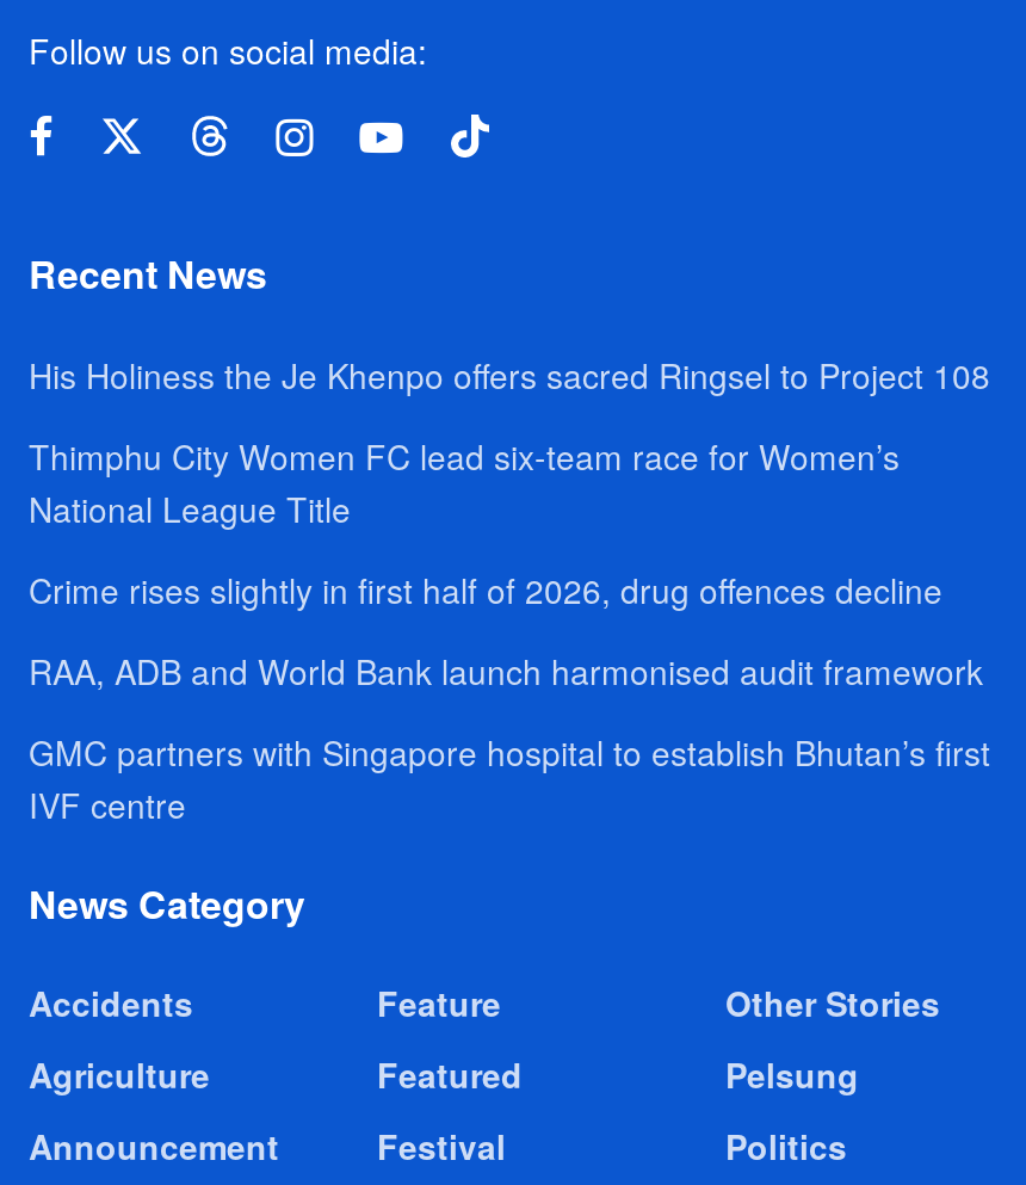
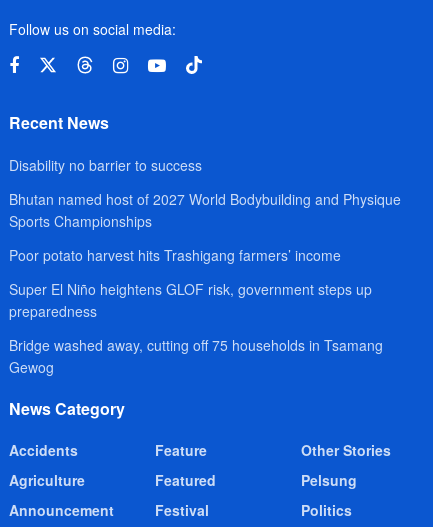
- His Holiness the Je Khenpo offers sacred Ringsel to Project 108
+ Disability no barrier to success

- Thimphu City Women FC lead six-team race for Women’s
- National League Title
+ Bhutan named host of 2027 World Bodybuilding and Physique
+ Sports Championships

- Crime rises slightly in first half of 2026, drug offences decline
+ Poor potato harvest hits Trashigang farmers’ income

- RAA, ADB and World Bank launch harmonised audit framework
+ Super El Niño heightens GLOF risk, government steps up
+ preparedness

- GMC partners with Singapore hospital to establish Bhutan’s first
- IVF centre
+ Bridge washed away, cutting off 75 households in Tsamang
+ Gewog
